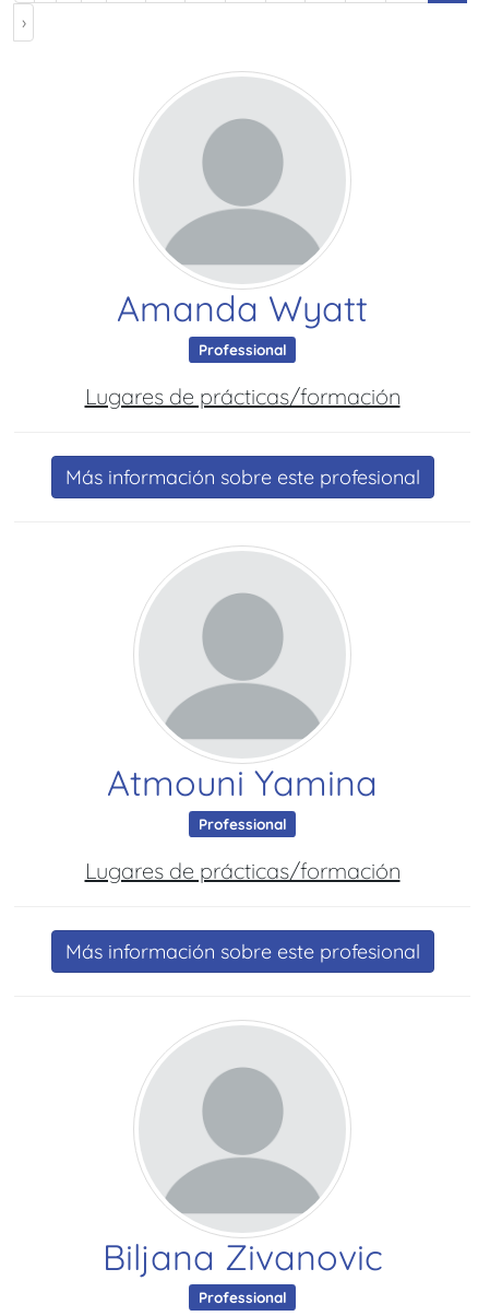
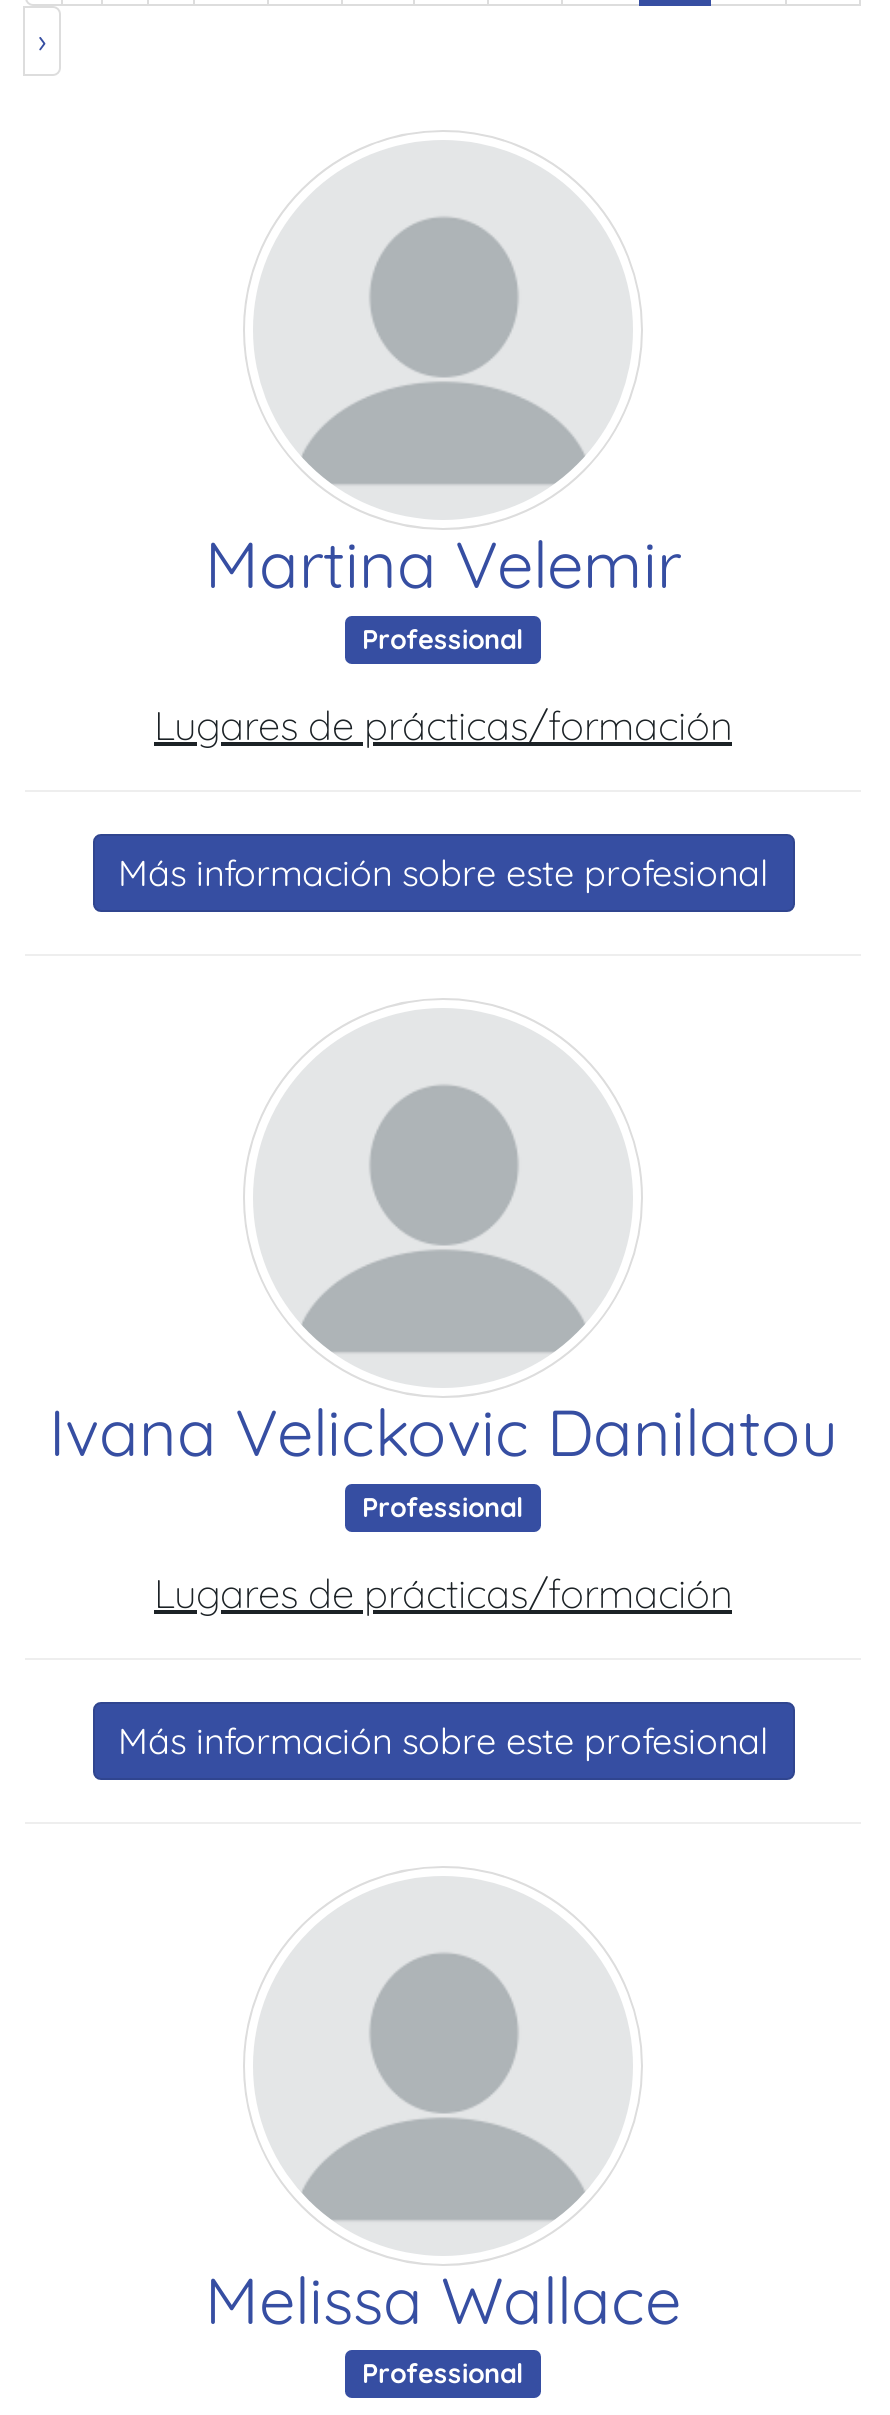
- Amanda Wyatt
+ Martina Velemir

- Atmouni Yamina
+ Ivana Velickovic Danilatou

- Biljana Zivanovic
+ Melissa Wallace
